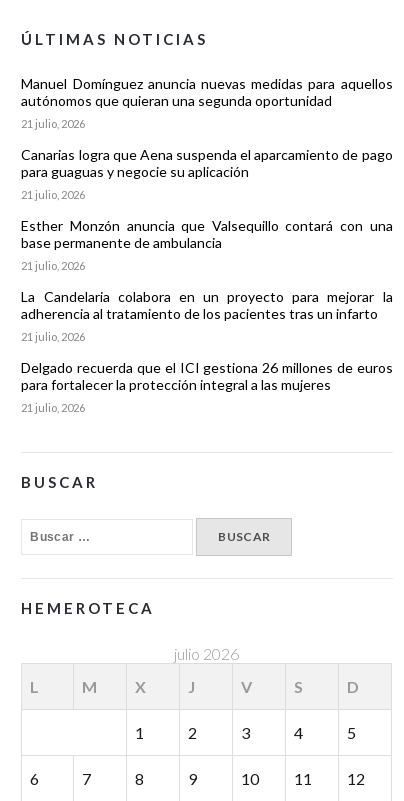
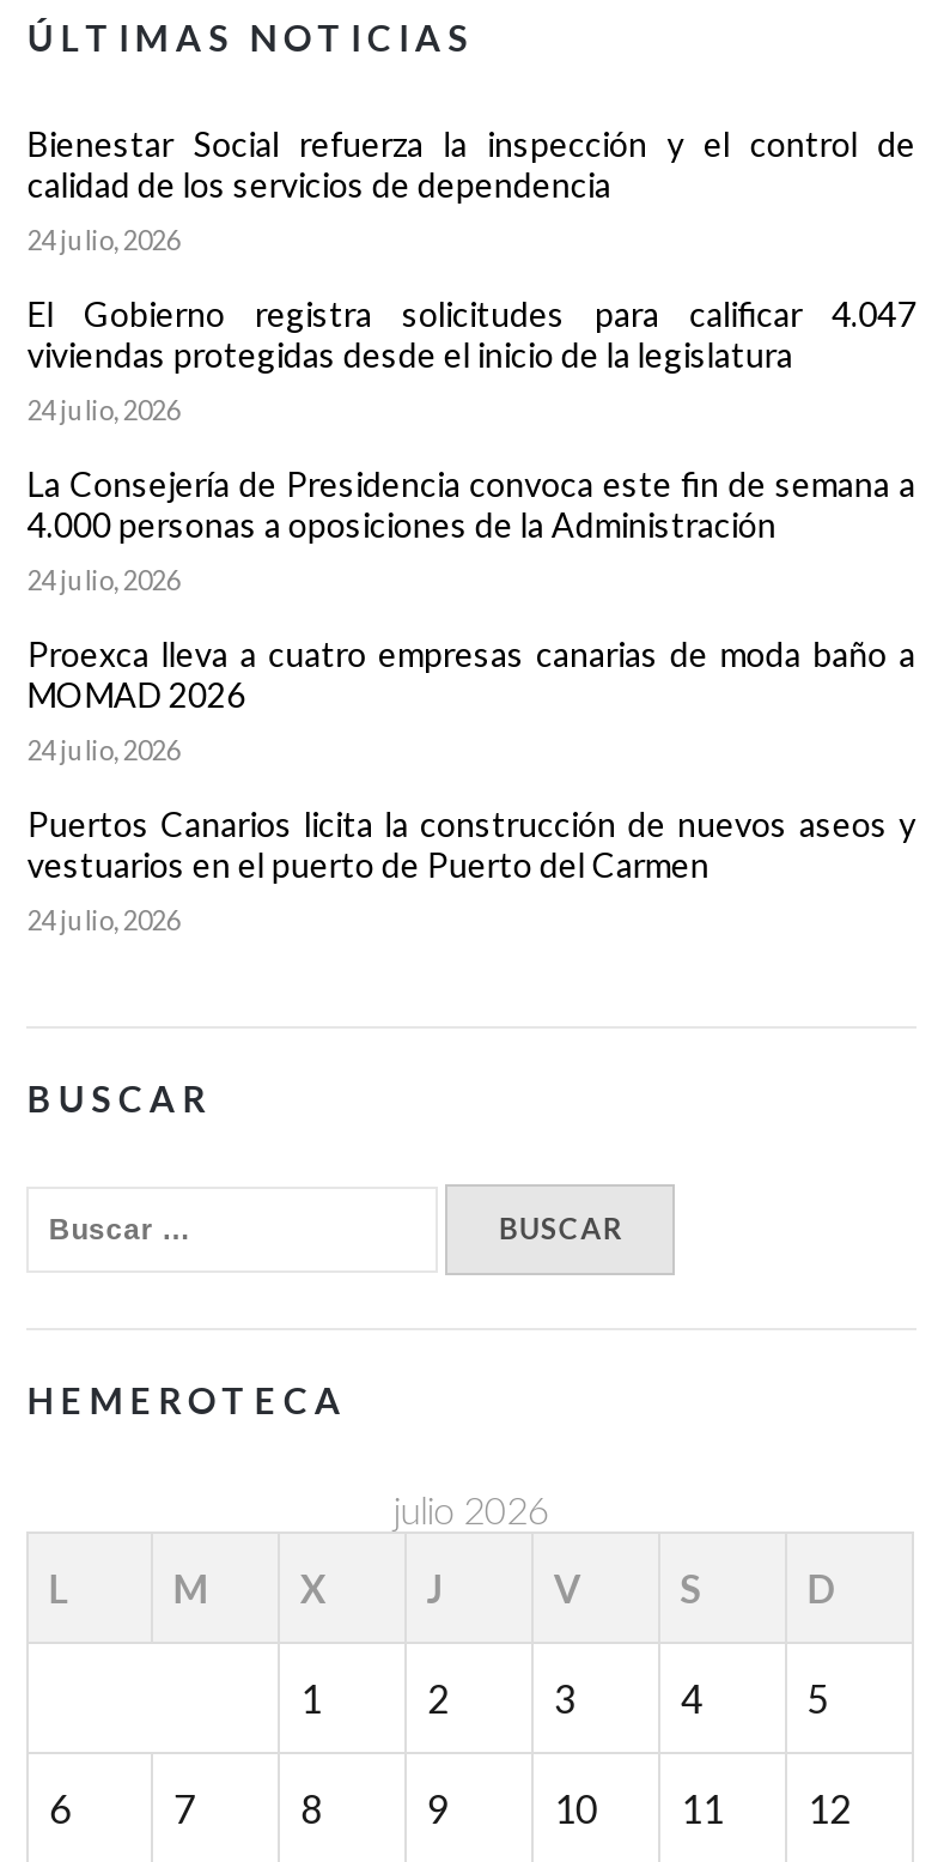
- Manuel Domínguez anuncia nuevas medidas para aquellos
- autónomos que quieran una segunda oportunidad
+ Bienestar Social refuerza la inspección y el control de
+ calidad de los servicios de dependencia

- 21 julio, 2026
+ 24 julio, 2026

- Canarias logra que Aena suspenda el aparcamiento de pago
- para guaguas y negocie su aplicación
+ El Gobierno registra solicitudes para calificar 4.047
+ viviendas protegidas desde el inicio de la legislatura

- 21 julio, 2026
+ 24 julio, 2026

- Esther Monzón anuncia que Valsequillo contará con una
- base permanente de ambulancia
+ La Consejería de Presidencia convoca este fin de semana a
+ 4.000 personas a oposiciones de la Administración

- 21 julio, 2026
+ 24 julio, 2026

- La Candelaria colabora en un proyecto para mejorar la
- adherencia al tratamiento de los pacientes tras un infarto
+ Proexca lleva a cuatro empresas canarias de moda baño a
+ MOMAD 2026

- 21 julio, 2026
+ 24 julio, 2026

- Delgado recuerda que el ICI gestiona 26 millones de euros
- para fortalecer la protección integral a las mujeres
+ Puertos Canarios licita la construcción de nuevos aseos y
+ vestuarios en el puerto de Puerto del Carmen

- 21 julio, 2026
+ 24 julio, 2026
